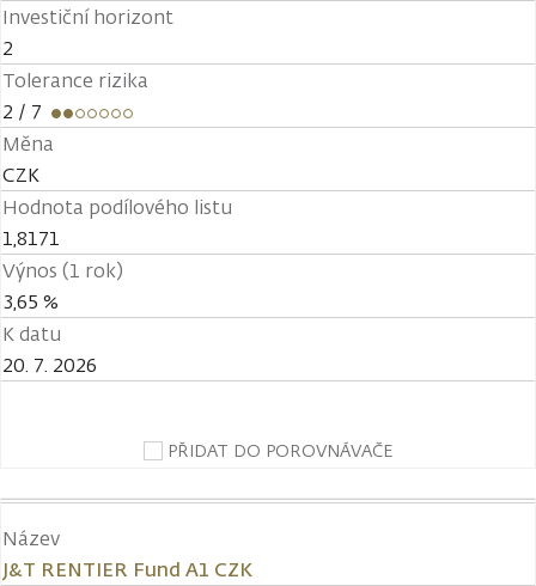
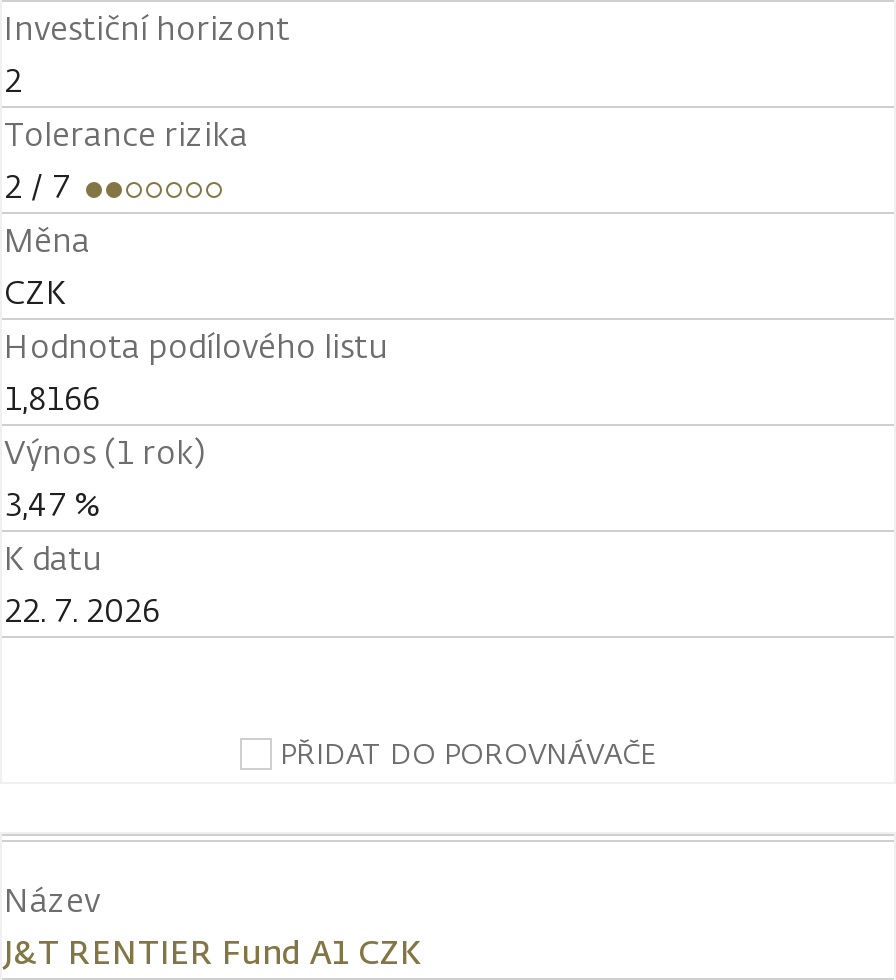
- 1,8171
+ 1,8166

- 3,65 %
+ 3,47 %

- 20. 7. 2026
+ 22. 7. 2026
